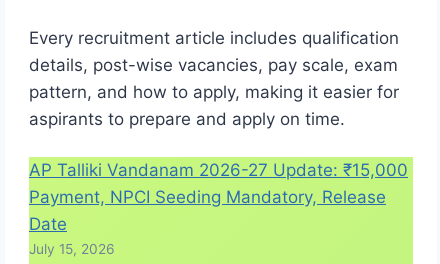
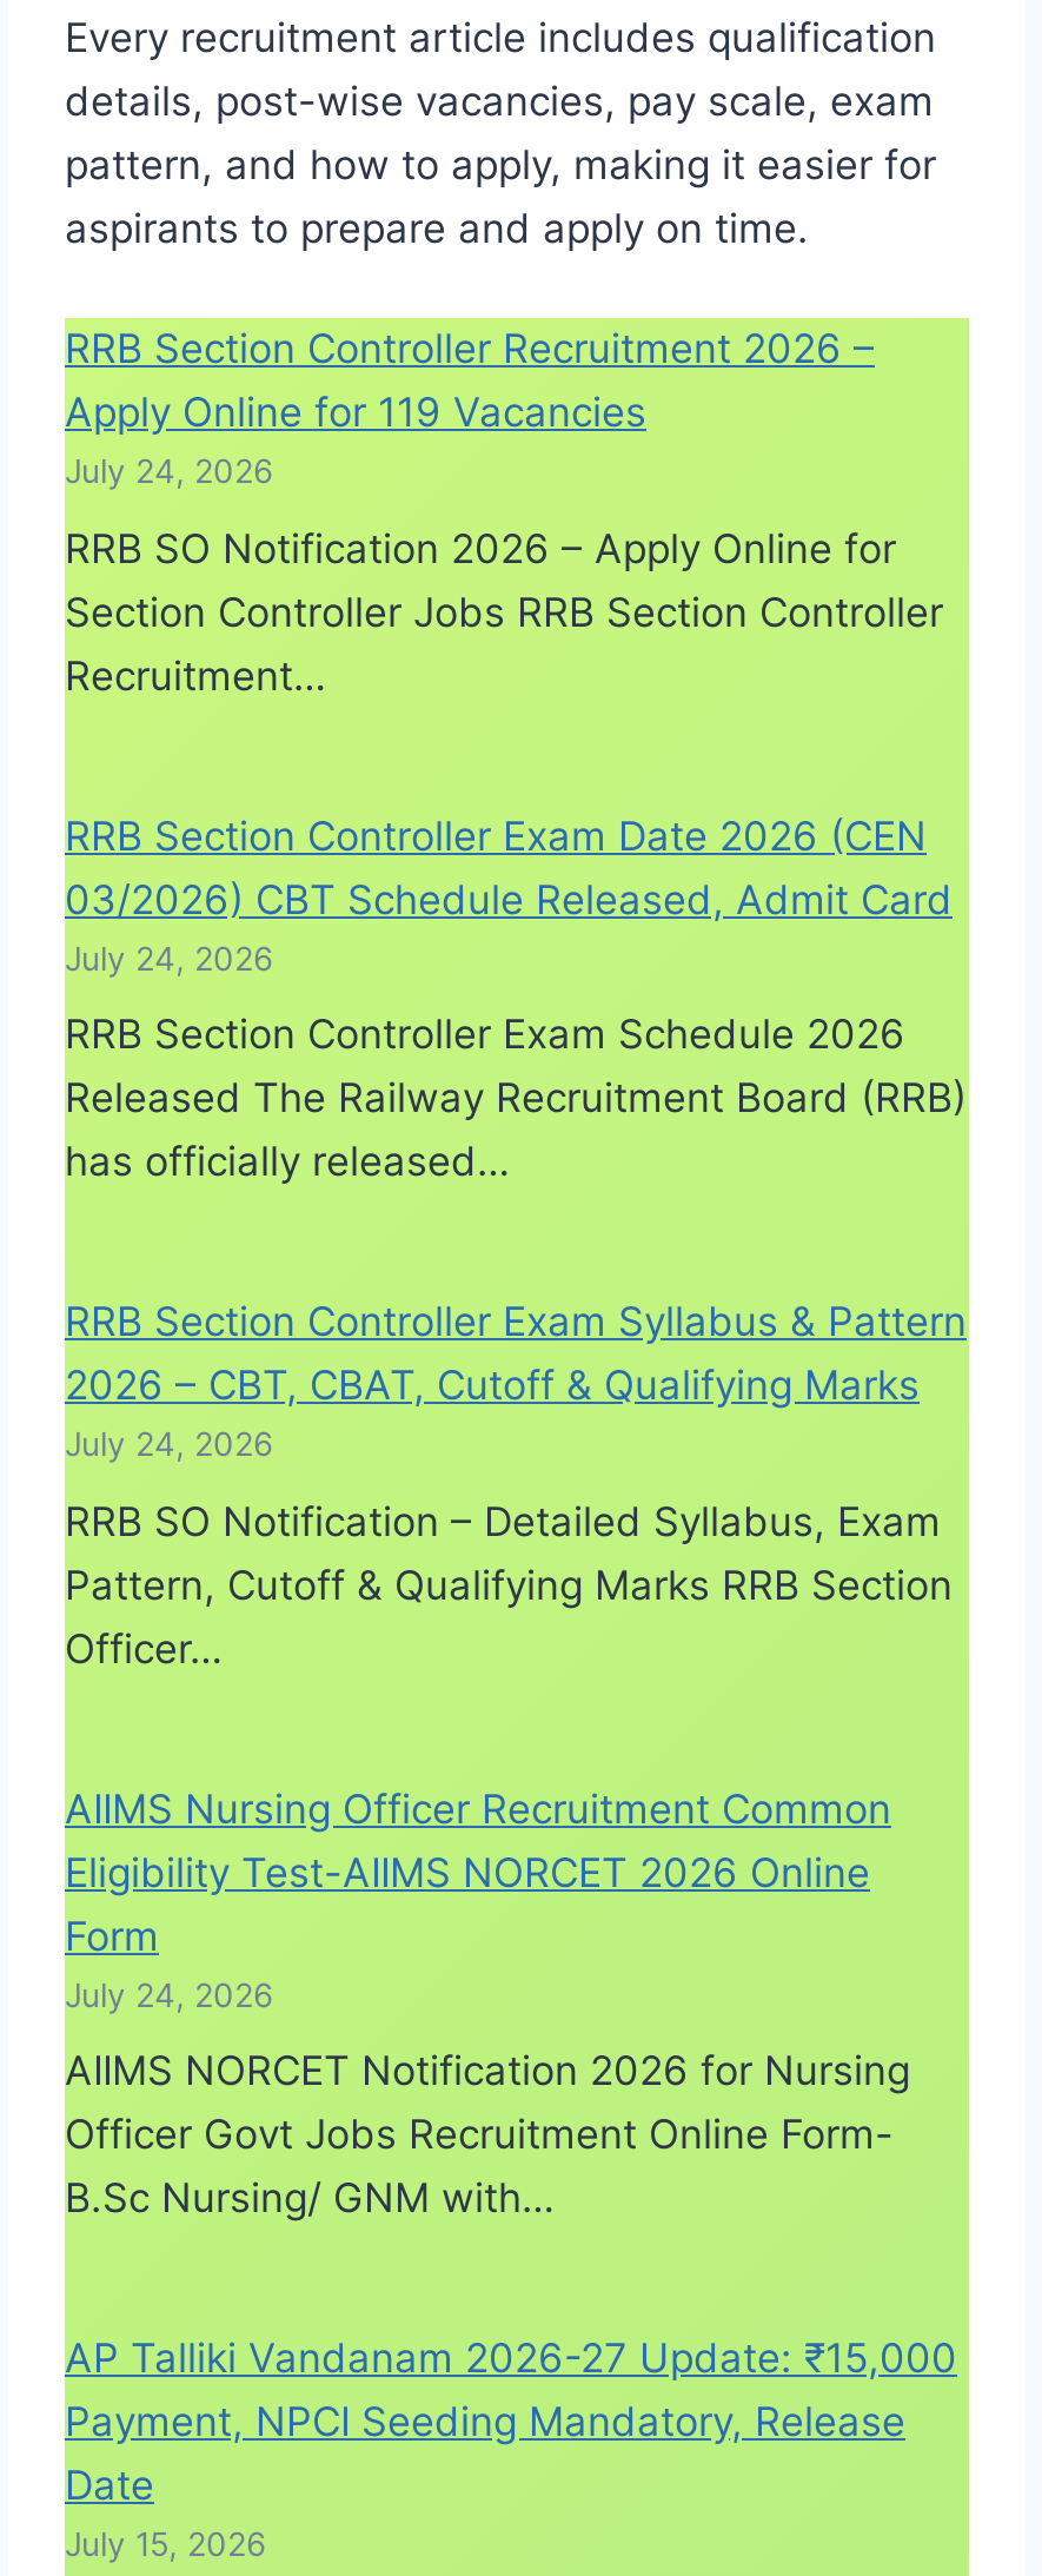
+ RRB Section Controller Recruitment 2026 –
+ Apply Online for 119 Vacancies
+ July 24, 2026
+ RRB SO Notification 2026 – Apply Online for
+ Section Controller Jobs RRB Section Controller
+ Recruitment…
+ RRB Section Controller Exam Date 2026 (CEN
+ 03/2026) CBT Schedule Released, Admit Card
+ July 24, 2026
+ RRB Section Controller Exam Schedule 2026
+ Released The Railway Recruitment Board (RRB)
+ has officially released…
+ RRB Section Controller Exam Syllabus & Pattern
+ 2026 – CBT, CBAT, Cutoff & Qualifying Marks
+ July 24, 2026
+ RRB SO Notification – Detailed Syllabus, Exam
+ Pattern, Cutoff & Qualifying Marks RRB Section
+ Officer…
+ AIIMS Nursing Officer Recruitment Common
+ Eligibility Test-AIIMS NORCET 2026 Online
+ Form
+ July 24, 2026
+ AIIMS NORCET Notification 2026 for Nursing
+ Officer Govt Jobs Recruitment Online Form-
+ B.Sc Nursing/ GNM with…
